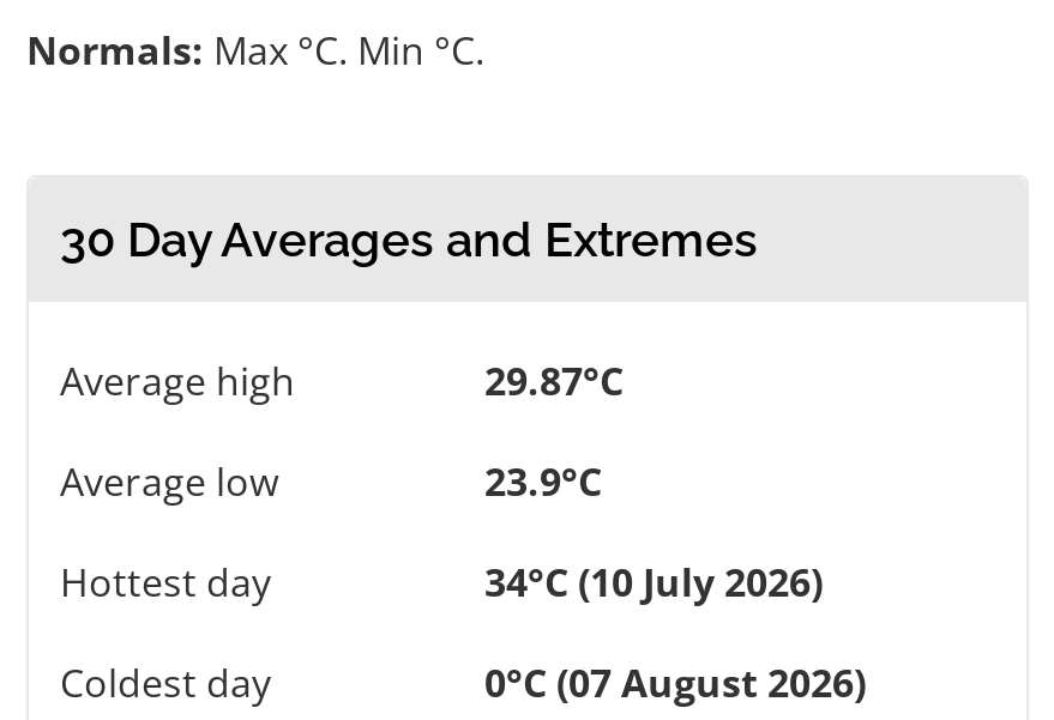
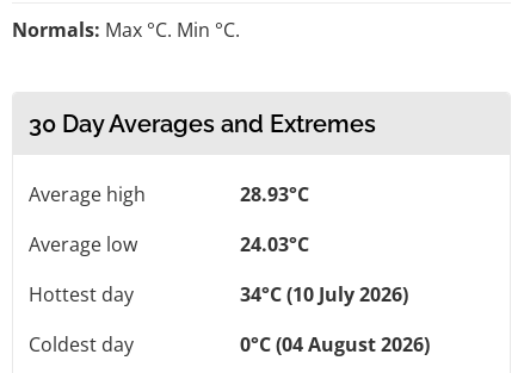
- 29.87°C
+ 28.93°C

- 23.9°C
+ 24.03°C

- 0°C (07 August 2026)
+ 0°C (04 August 2026)
